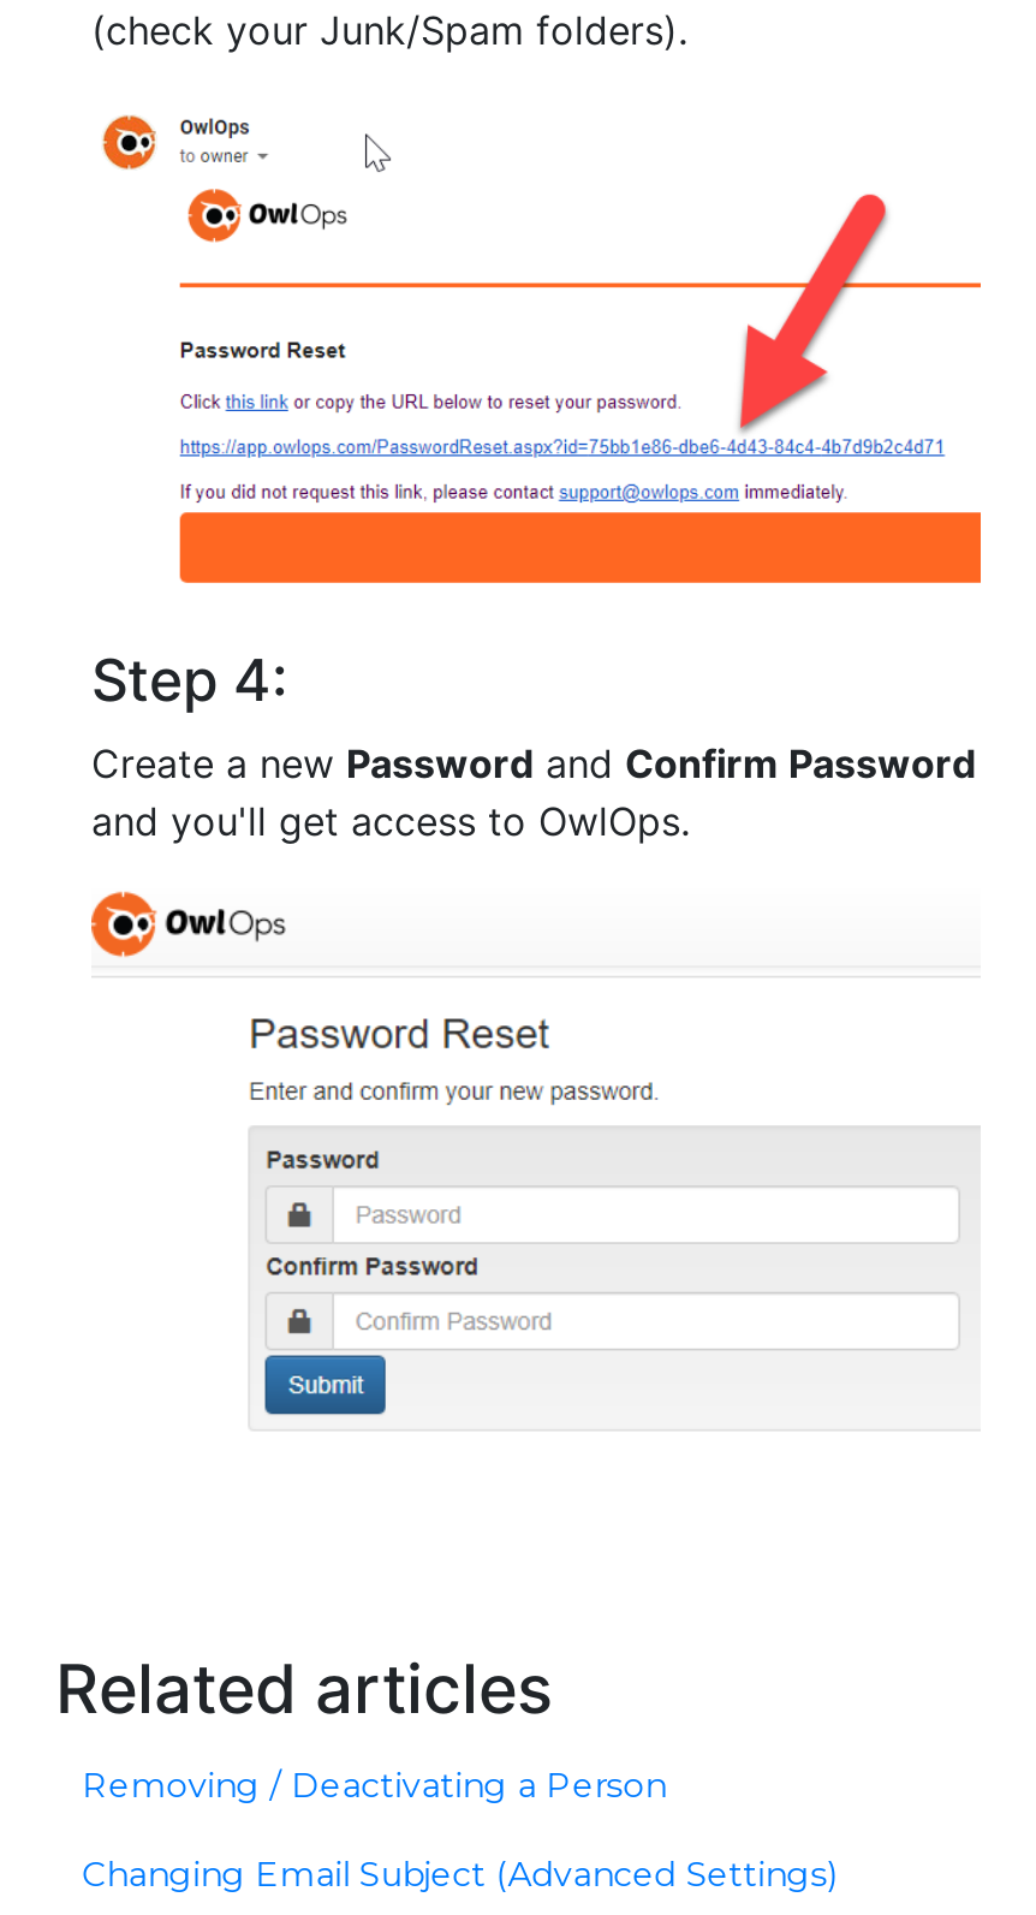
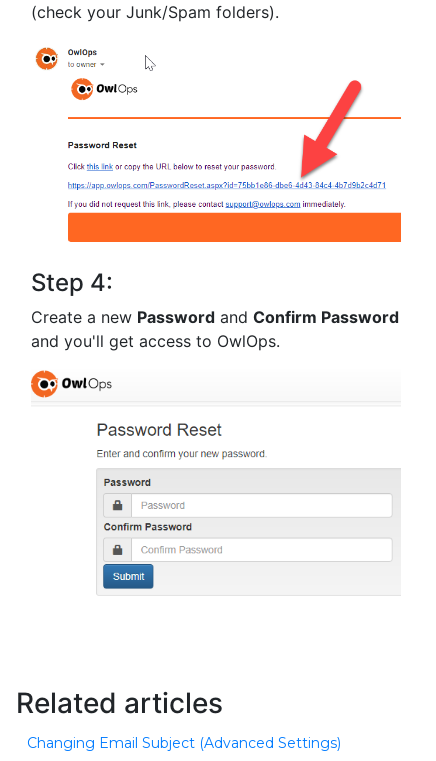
- Removing / Deactivating a Person
